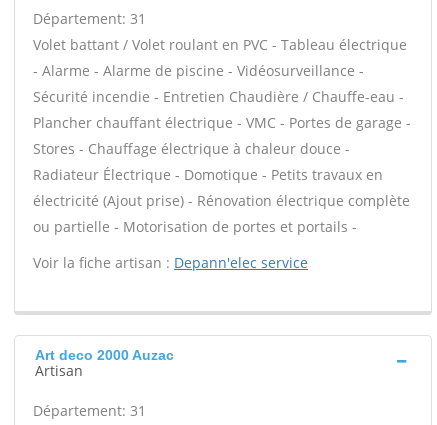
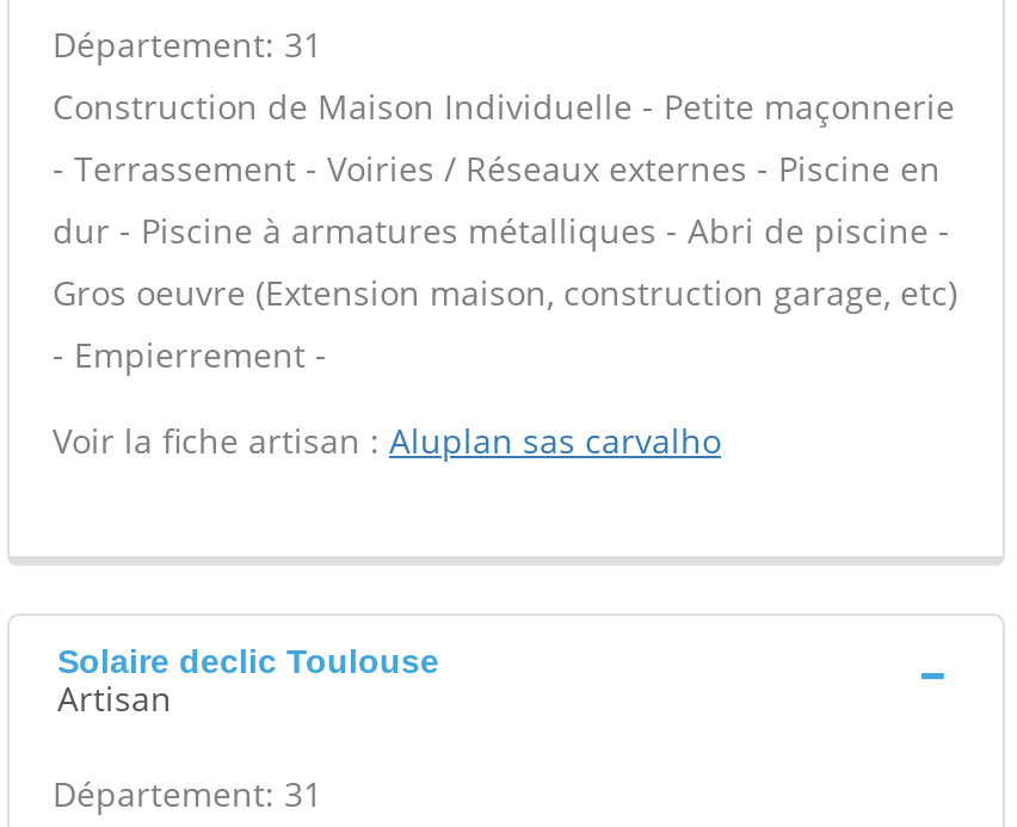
- Volet battant / Volet roulant en PVC - Tableau électrique
- - Alarme - Alarme de piscine - Vidéosurveillance -
- Sécurité incendie - Entretien Chaudière / Chauffe-eau -
- Plancher chauffant électrique - VMC - Portes de garage -
- Stores - Chauffage électrique à chaleur douce -
- Radiateur Électrique - Domotique - Petits travaux en
- électricité (Ajout prise) - Rénovation électrique complète
- ou partielle - Motorisation de portes et portails -
+ Construction de Maison Individuelle - Petite maçonnerie
+ - Terrassement - Voiries / Réseaux externes - Piscine en
+ dur - Piscine à armatures métalliques - Abri de piscine -
+ Gros oeuvre (Extension maison, construction garage, etc)
+ - Empierrement -

- Voir la fiche artisan : Depann'elec service
+ Voir la fiche artisan : Aluplan sas carvalho

- Art deco 2000 Auzac
+ Solaire declic Toulouse
